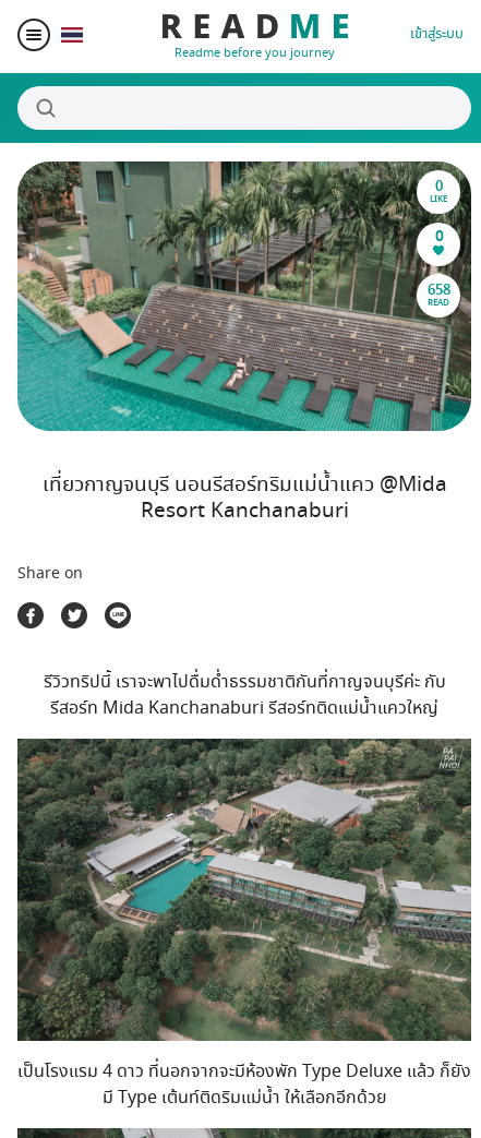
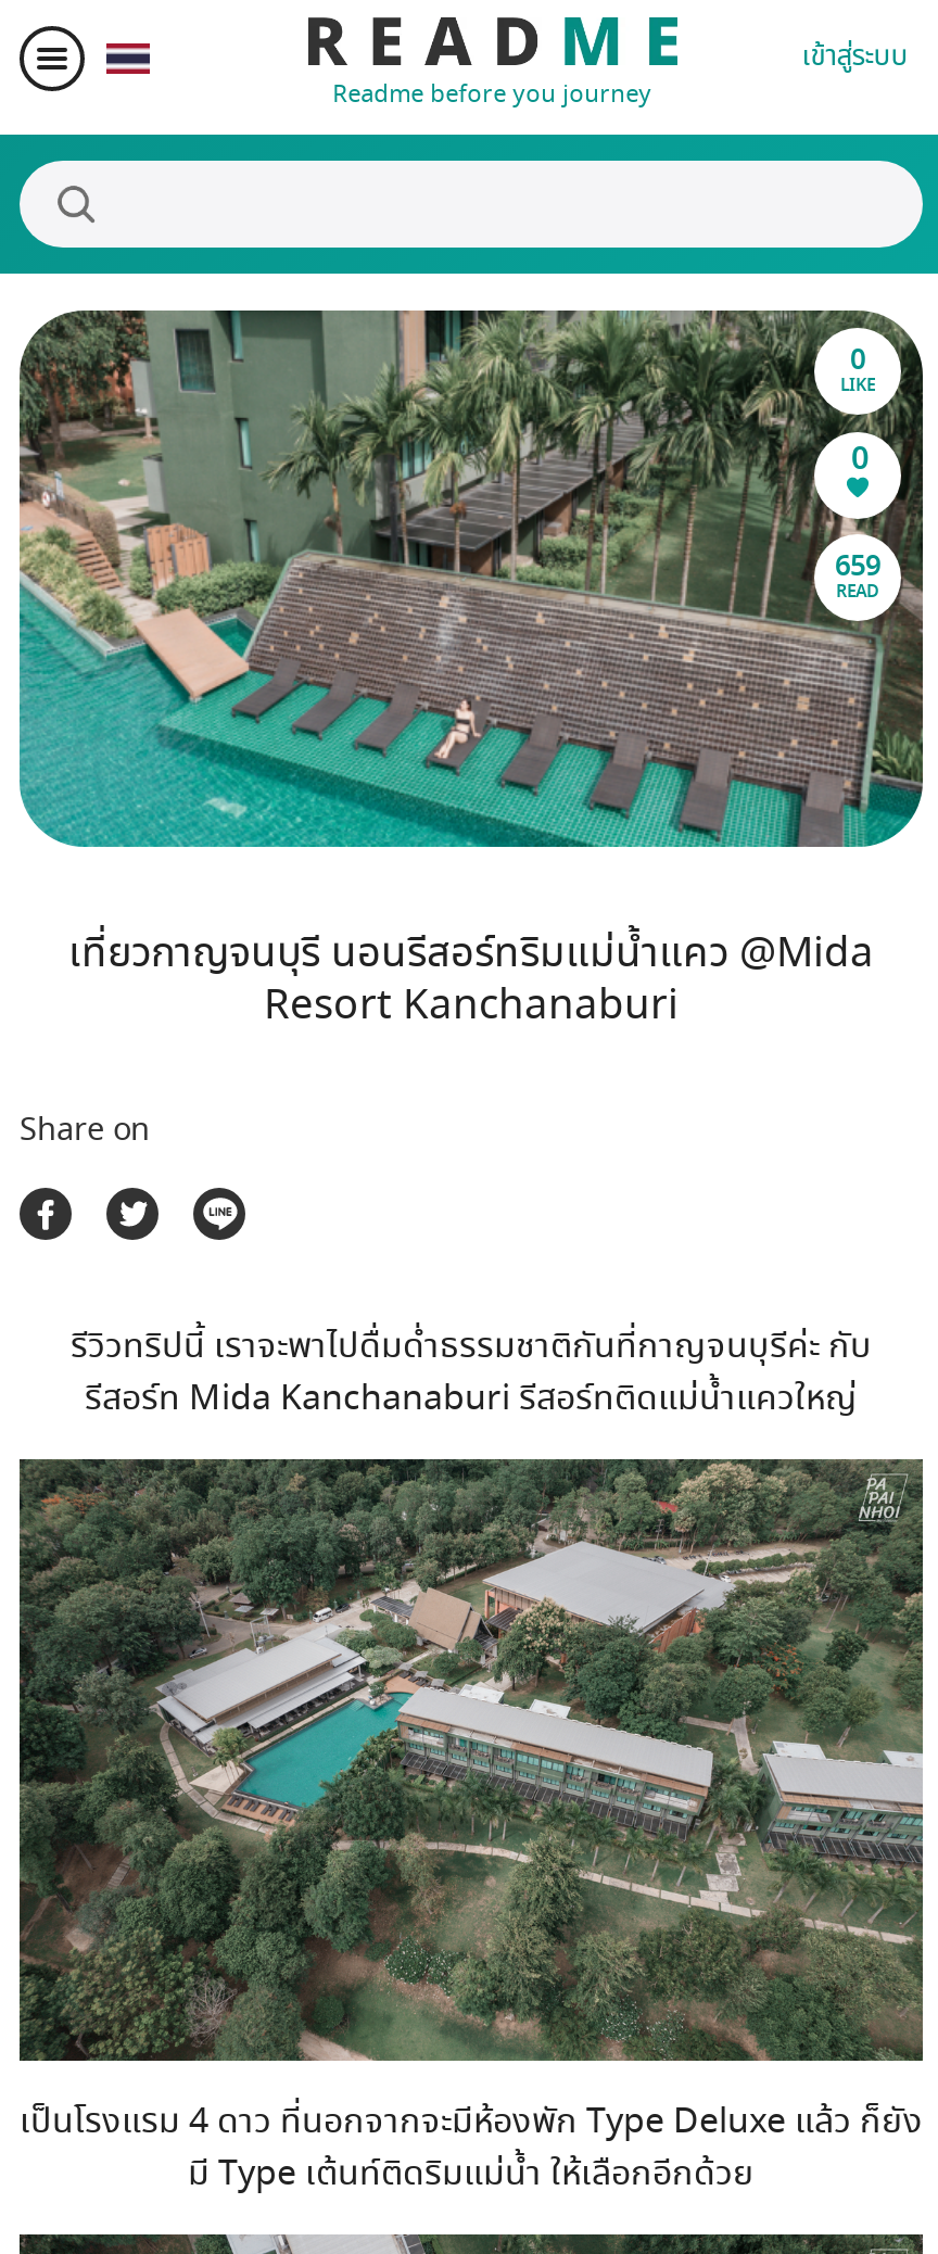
- 658
+ 659
